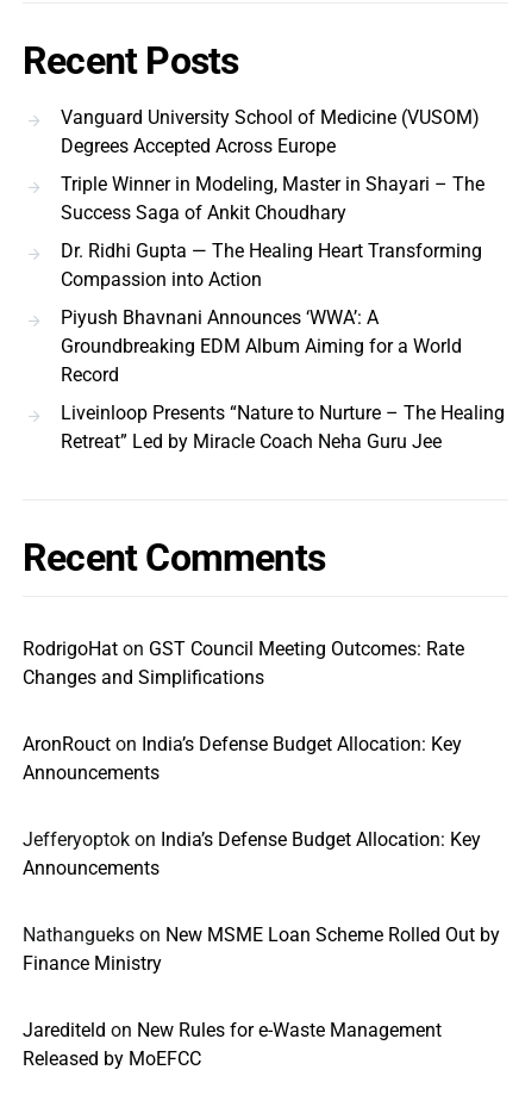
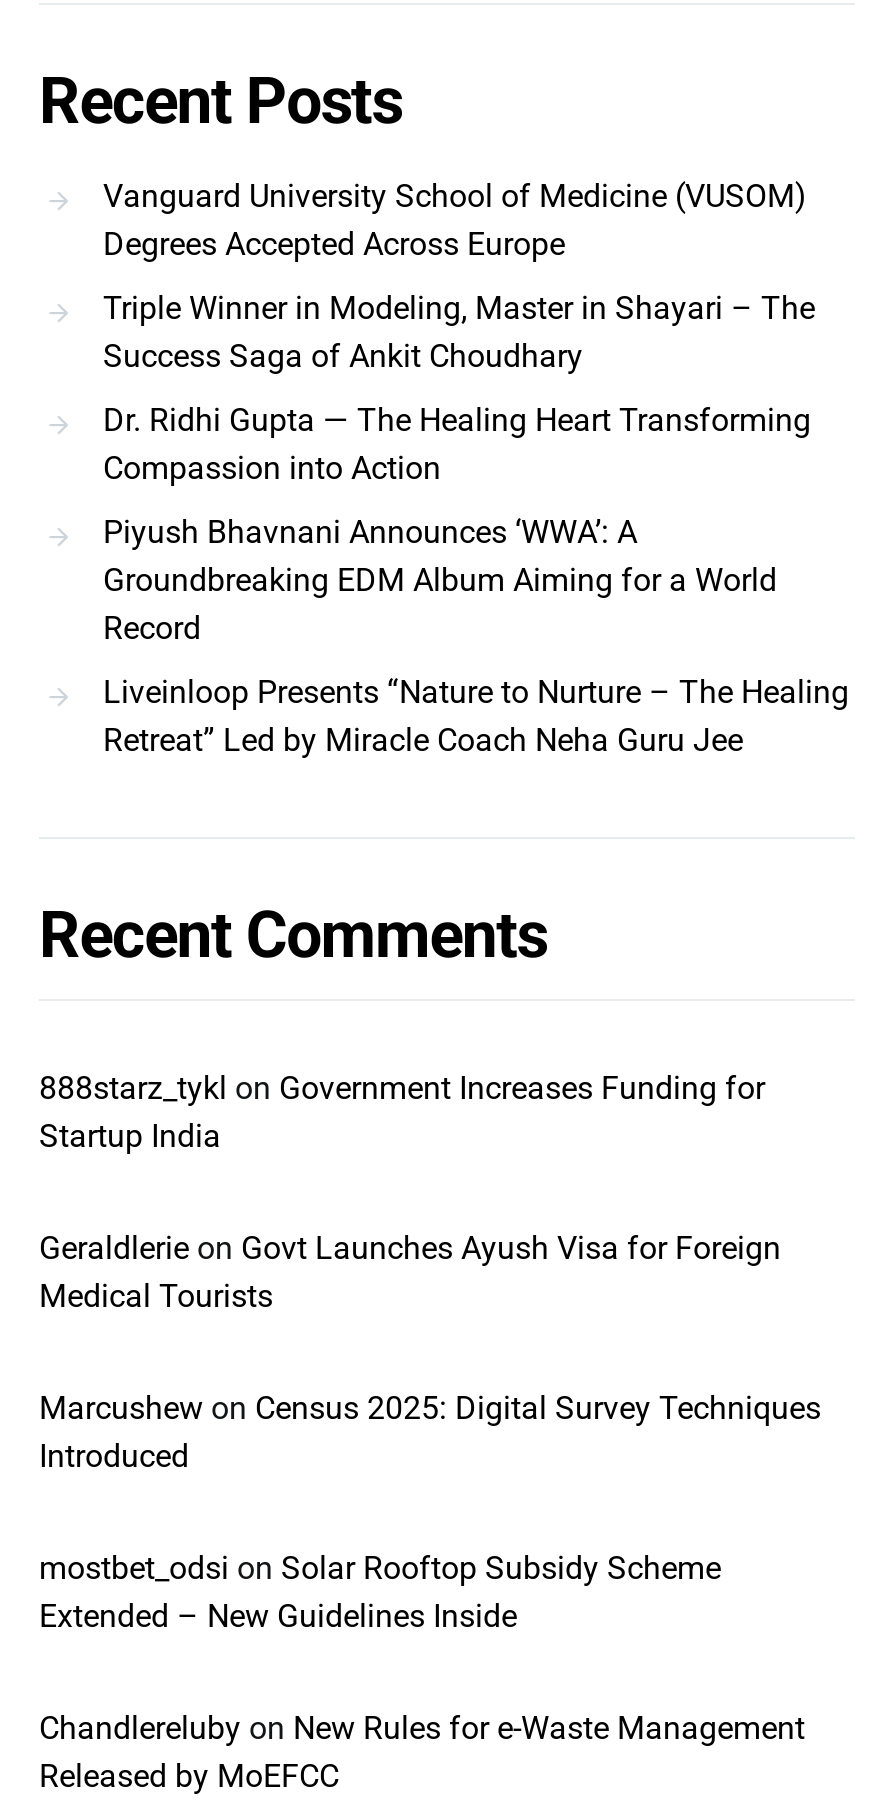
- RodrigoHat on GST Council Meeting Outcomes: Rate
- Changes and Simplifications
+ 888starz_tykl on Government Increases Funding for
+ Startup India

- AronRouct on India’s Defense Budget Allocation: Key
- Announcements
+ Geraldlerie on Govt Launches Ayush Visa for Foreign
+ Medical Tourists

- Jefferyoptok on India’s Defense Budget Allocation: Key
- Announcements
+ Marcushew on Census 2025: Digital Survey Techniques
+ Introduced

- Nathangueks on New MSME Loan Scheme Rolled Out by
- Finance Ministry
+ mostbet_odsi on Solar Rooftop Subsidy Scheme
+ Extended – New Guidelines Inside

- Jarediteld on New Rules for e-Waste Management
+ Chandlereluby on New Rules for e-Waste Management
